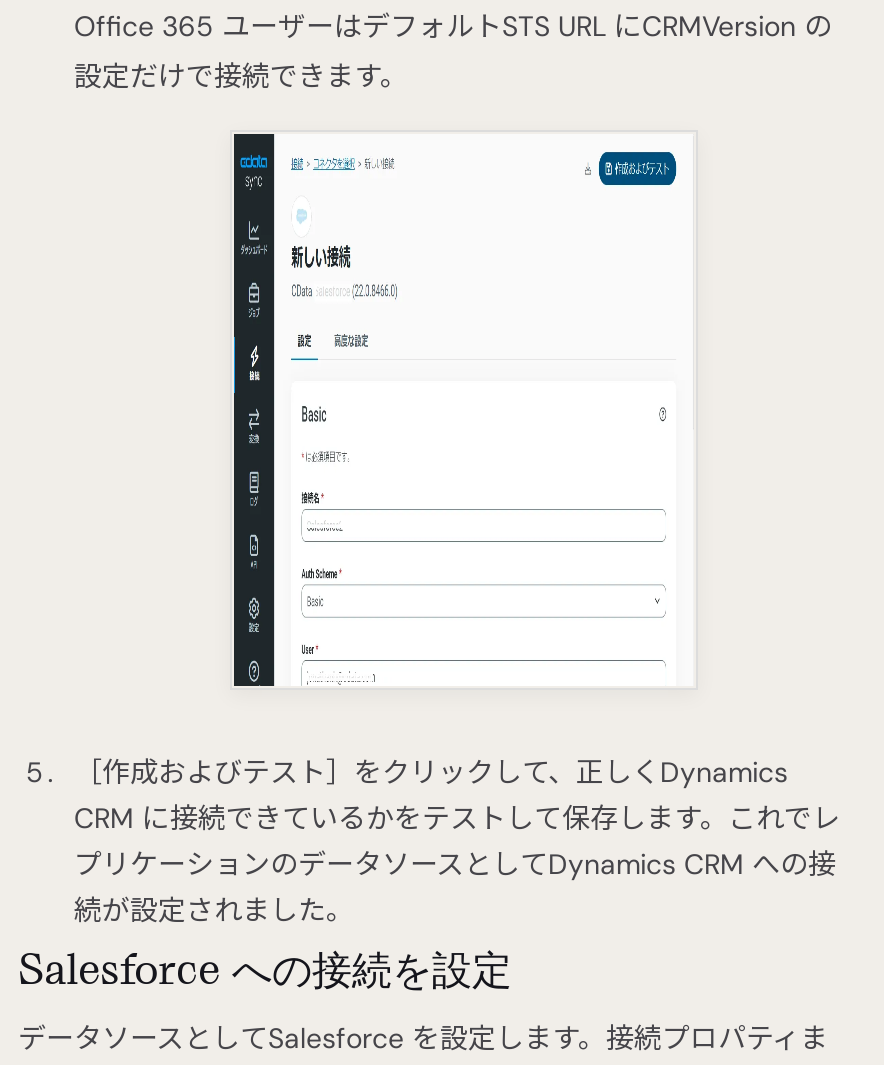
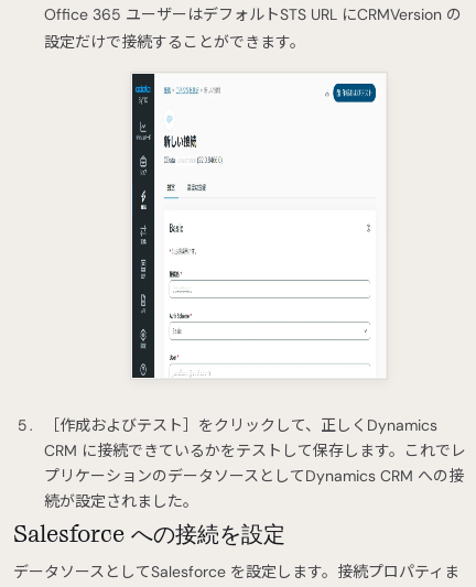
- 設定だけで接続できます。
+ 設定だけで接続することができます。
